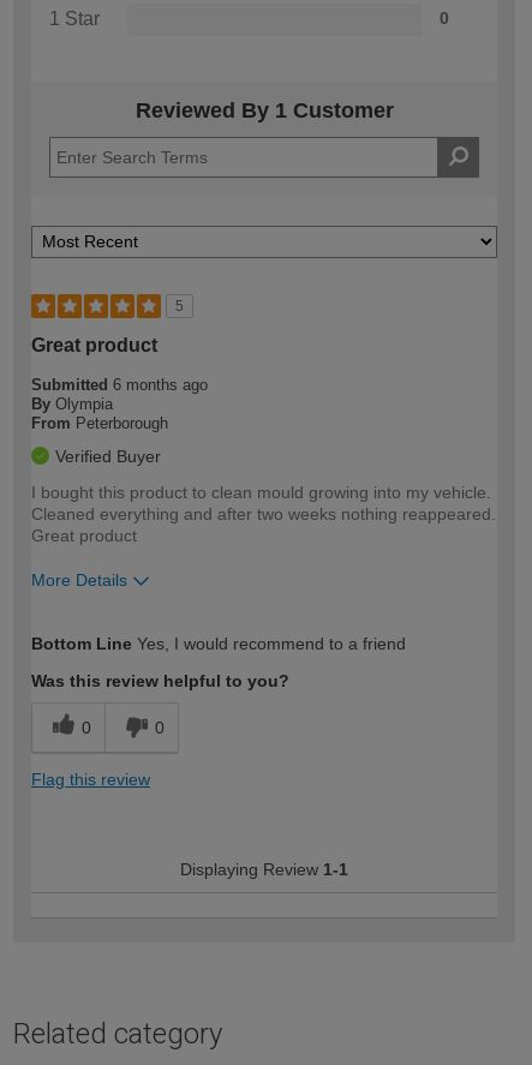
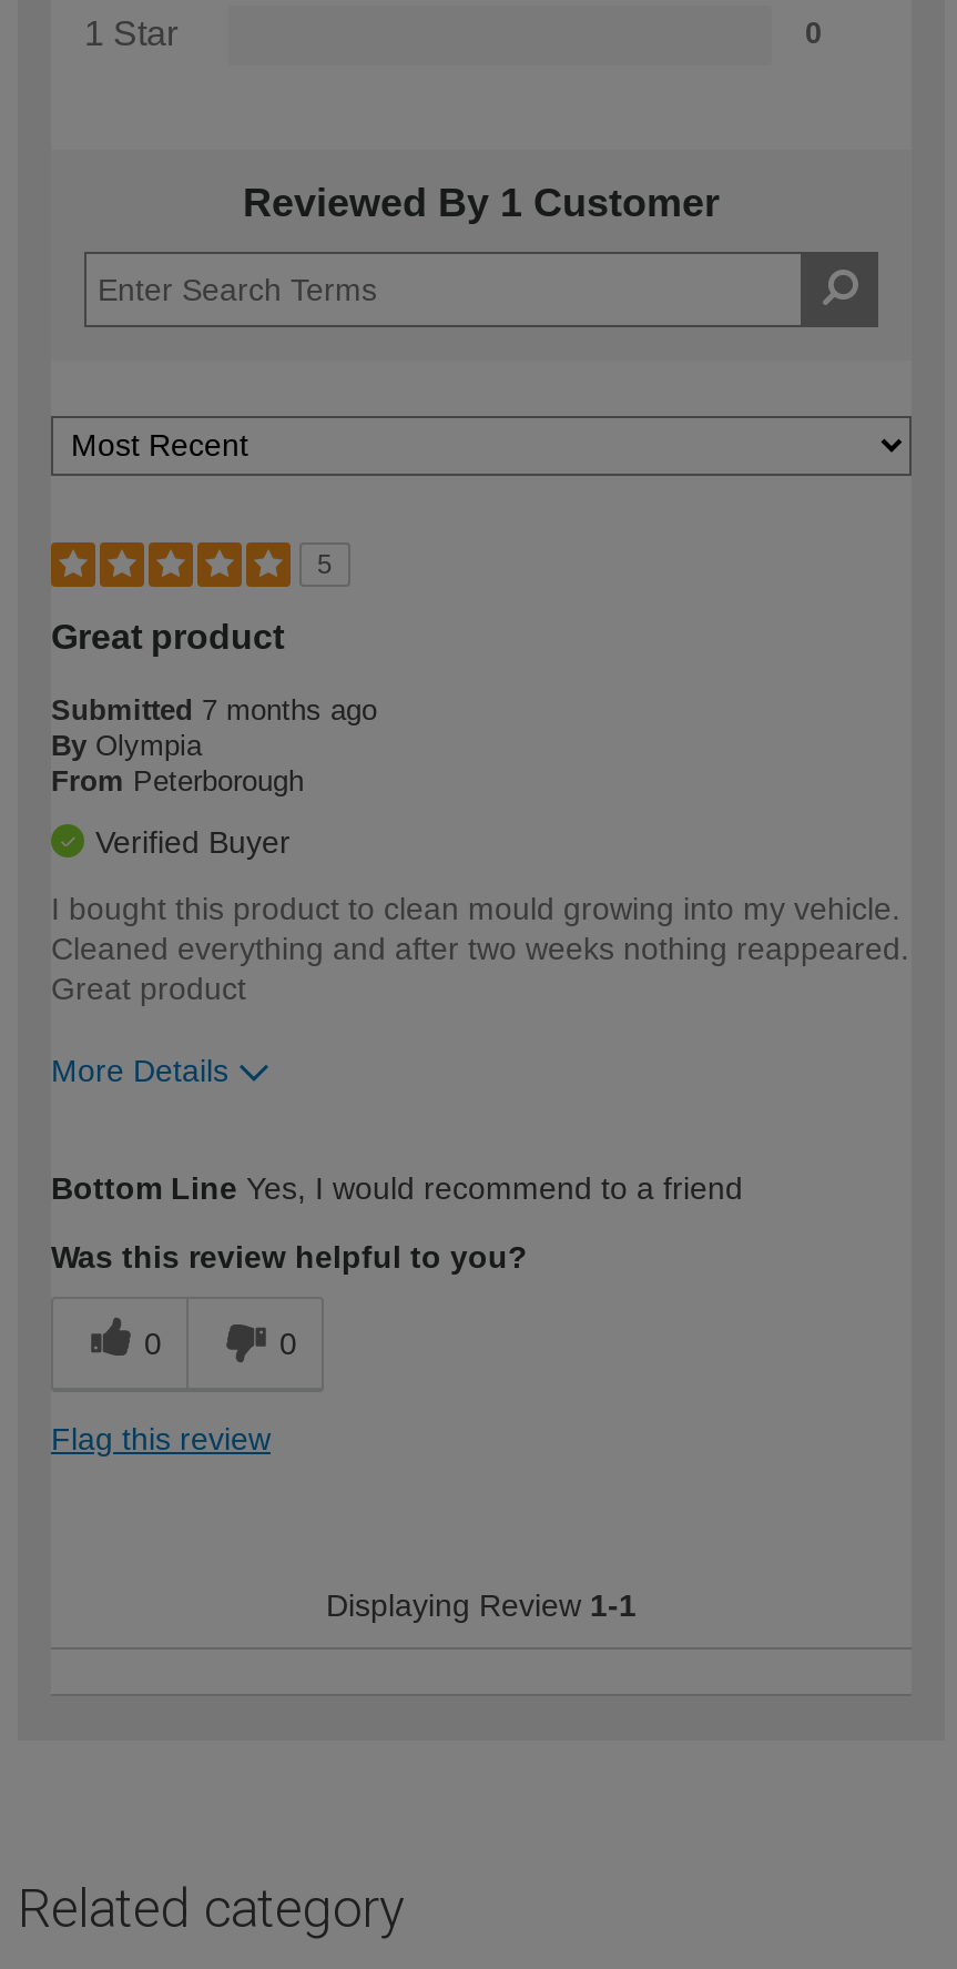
- Submitted 6 months ago
+ Submitted 7 months ago
